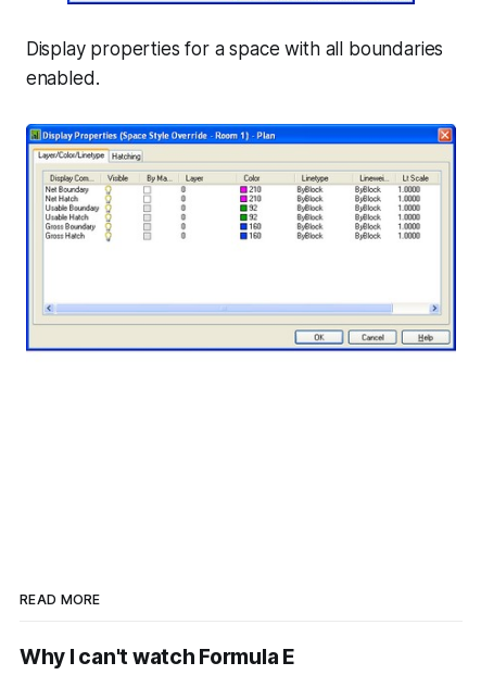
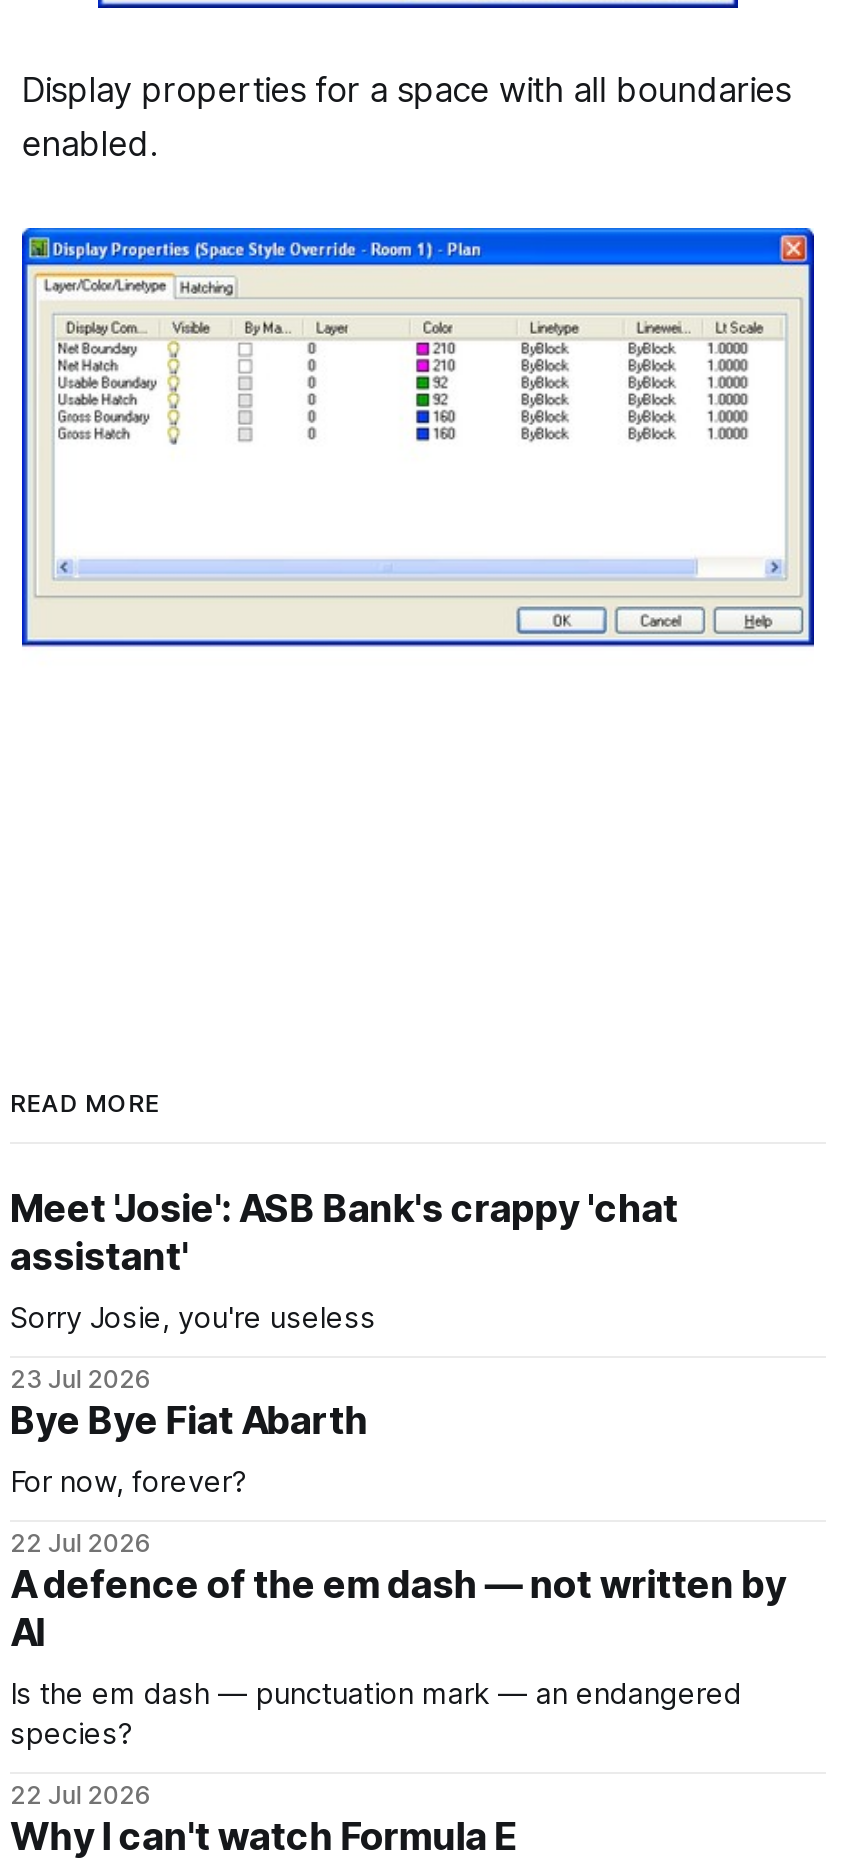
+ Meet 'Josie': ASB Bank's crappy 'chat
+ assistant'
+ Sorry Josie, you're useless
+ 23 Jul 2026
+ Bye Bye Fiat Abarth
+ For now, forever?
+ 22 Jul 2026
+ A defence of the em dash — not written by
+ AI
+ Is the em dash — punctuation mark — an endangered
+ species?
+ 22 Jul 2026
